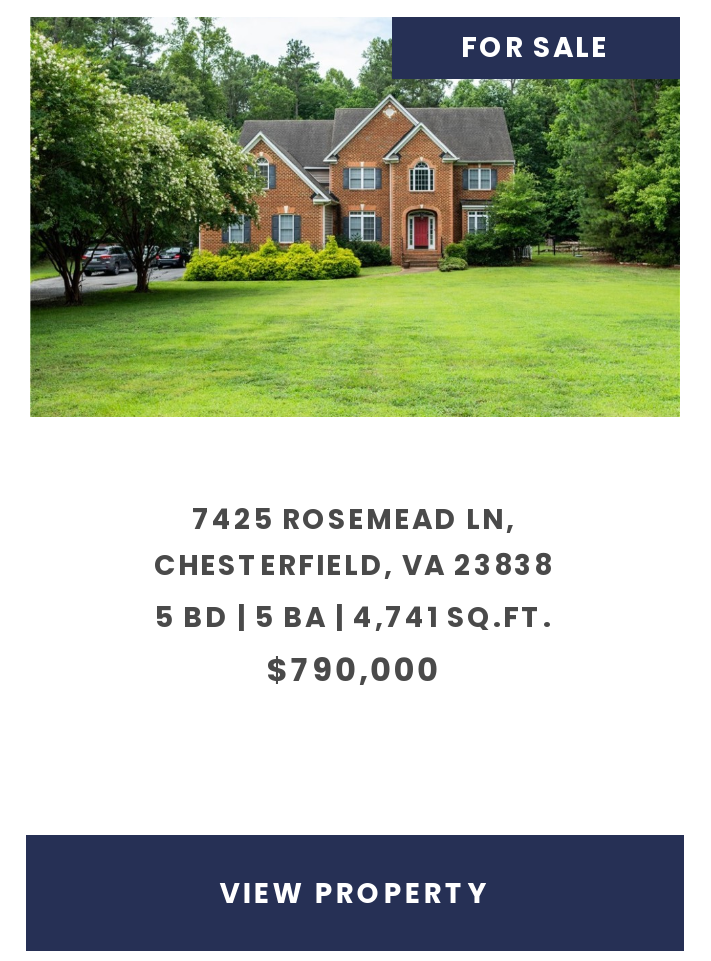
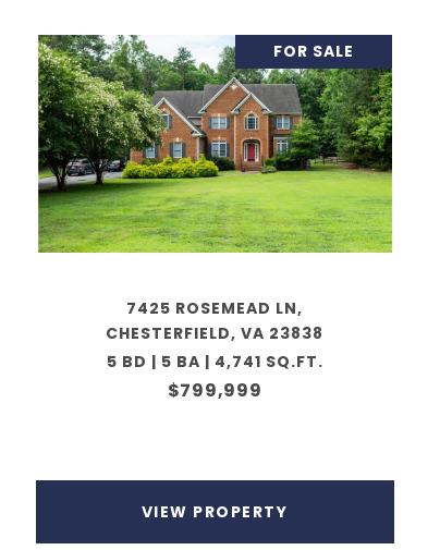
- $790,000
+ $799,999
